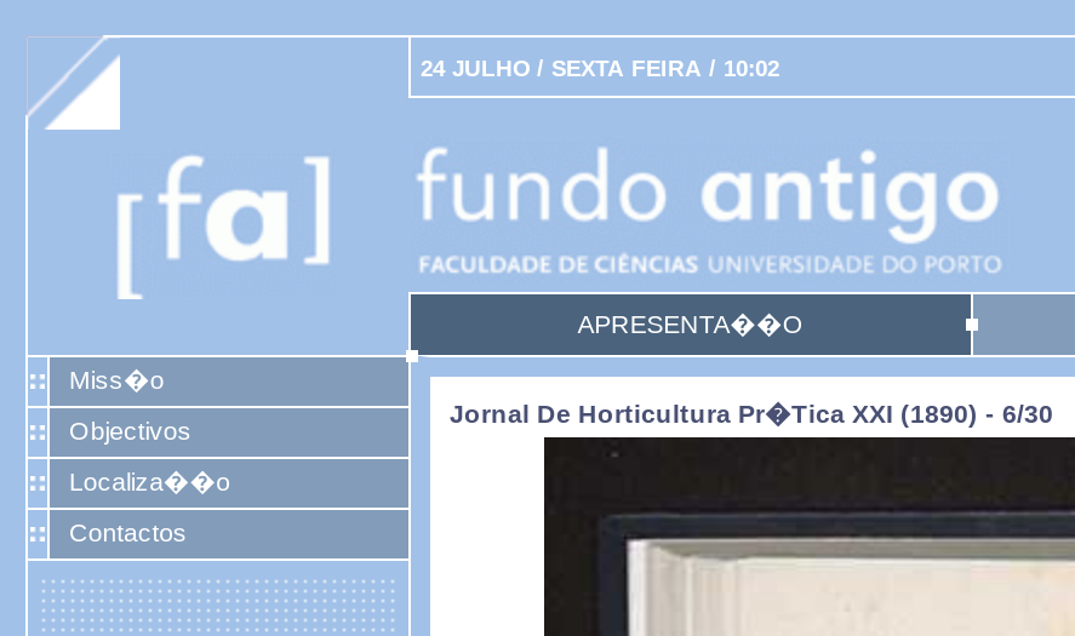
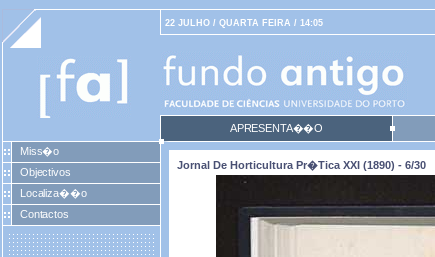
- 24 JULHO / SEXTA FEIRA / 10:02
+ 22 JULHO / QUARTA FEIRA / 14:05
